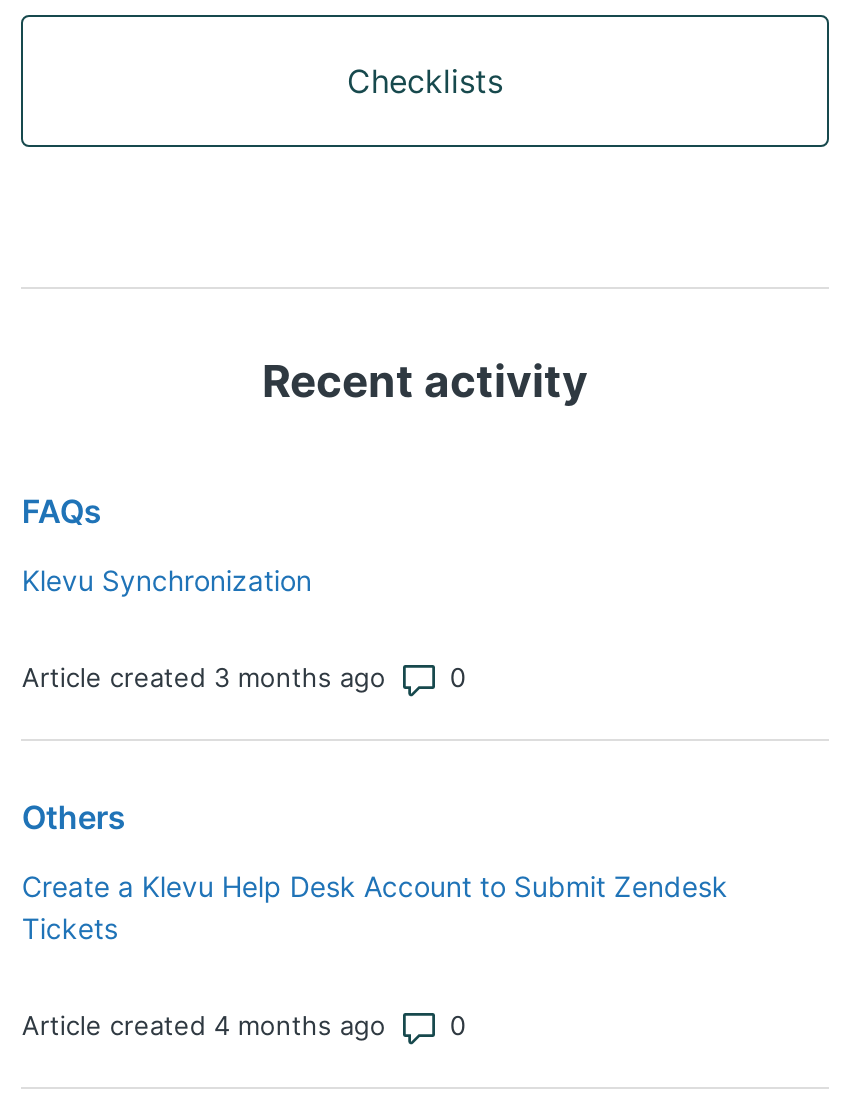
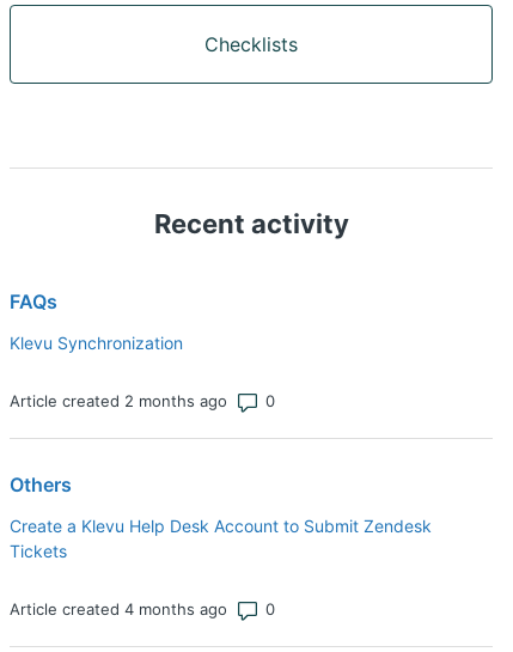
- Article created 3 months ago
+ Article created 2 months ago
